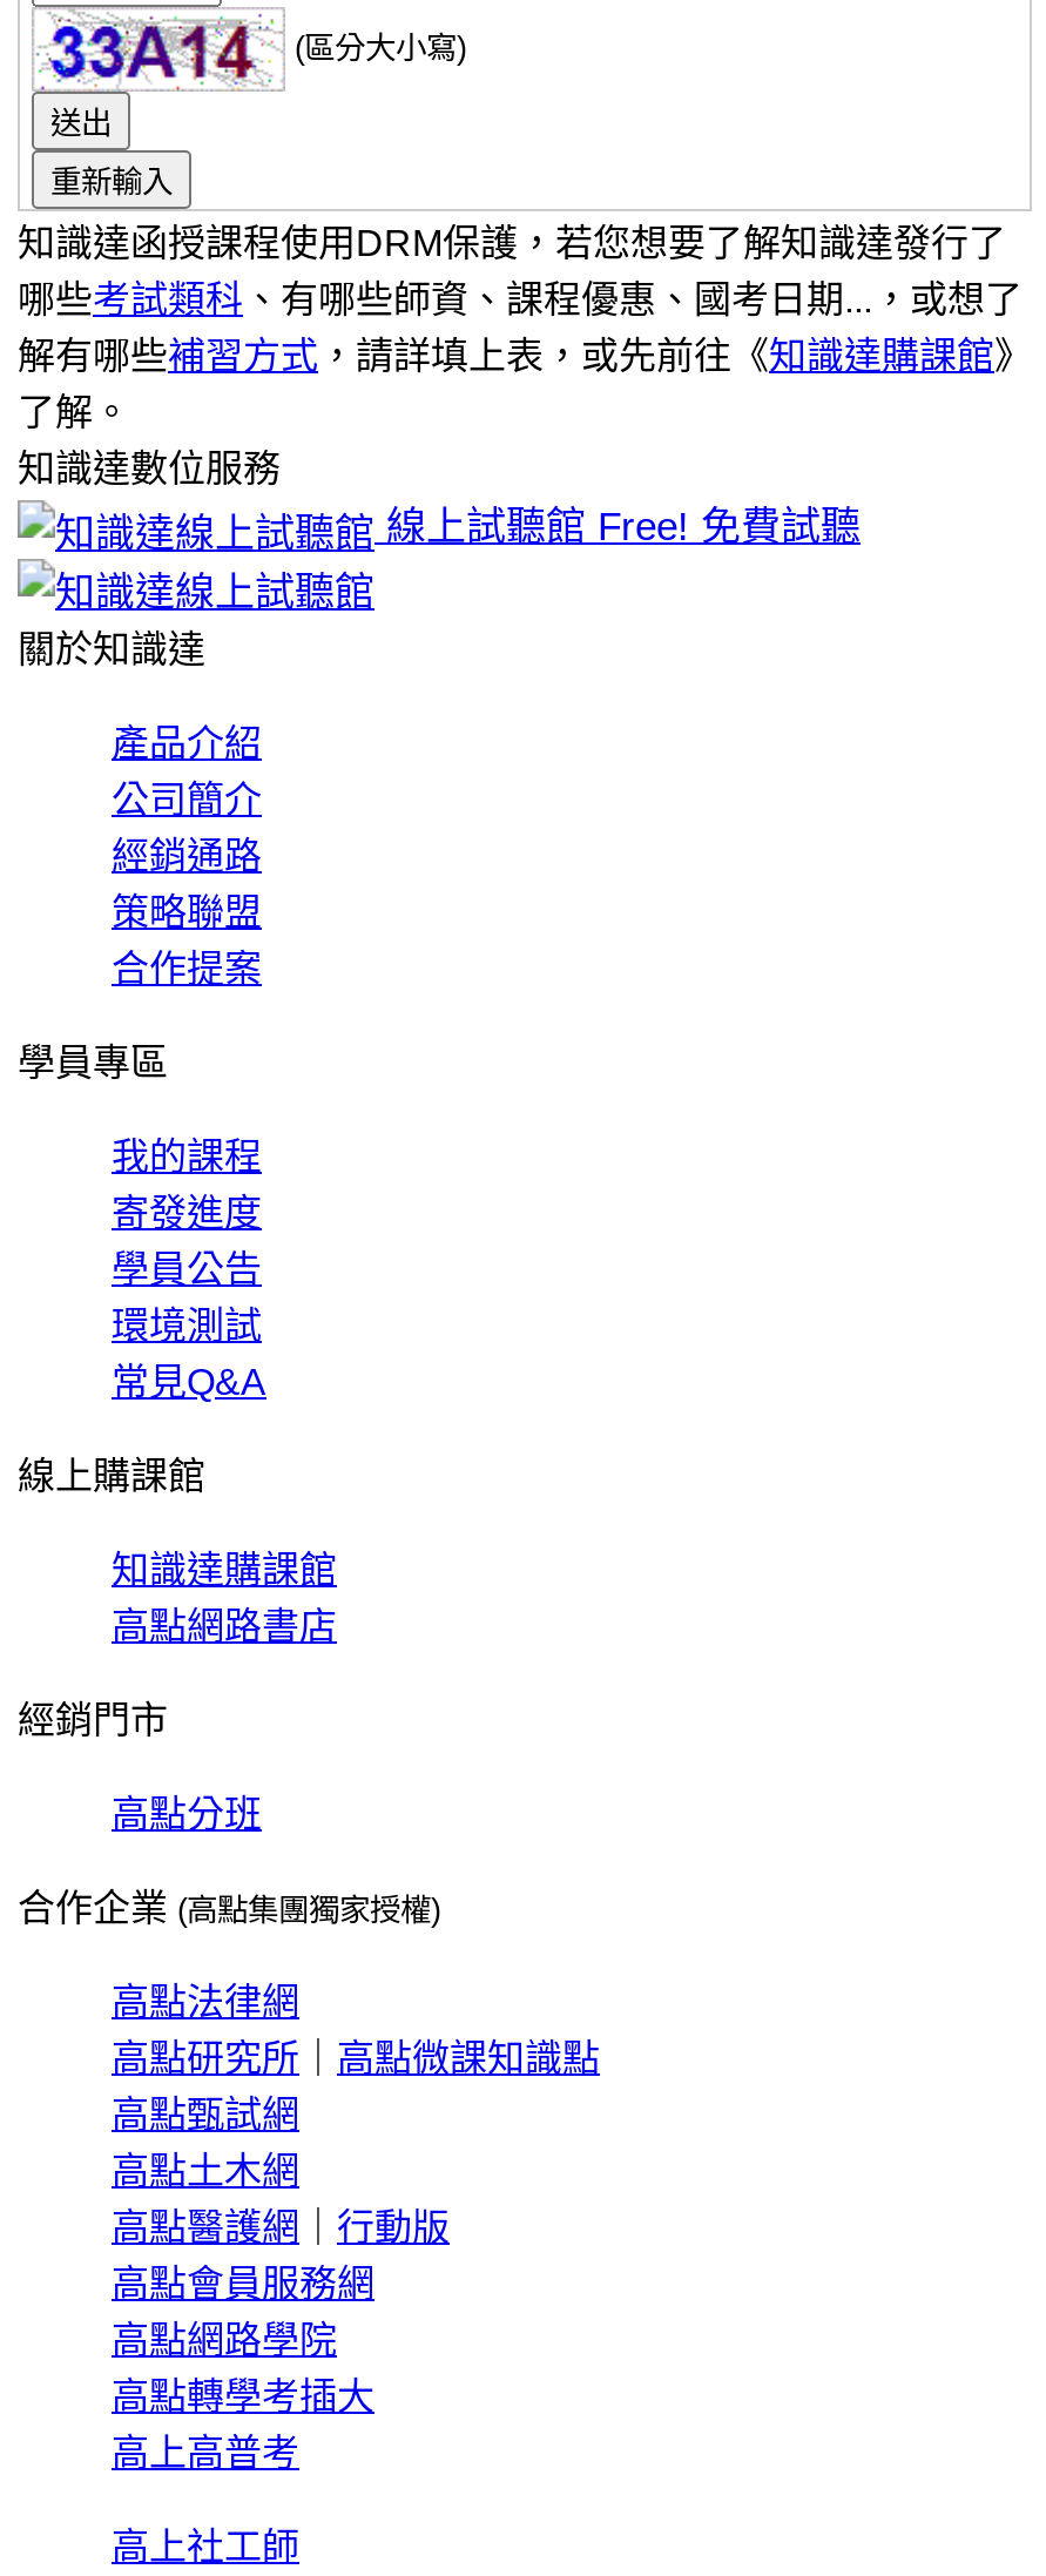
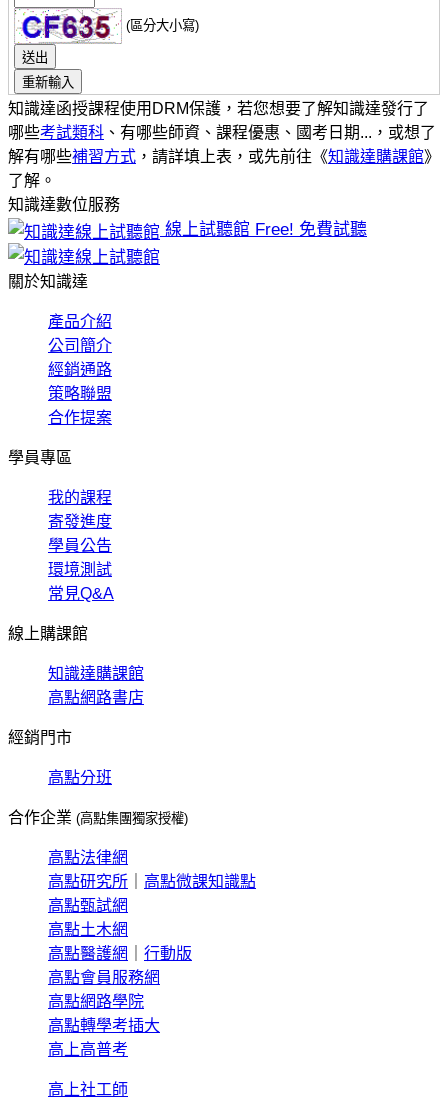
- [image]
+ [image]
